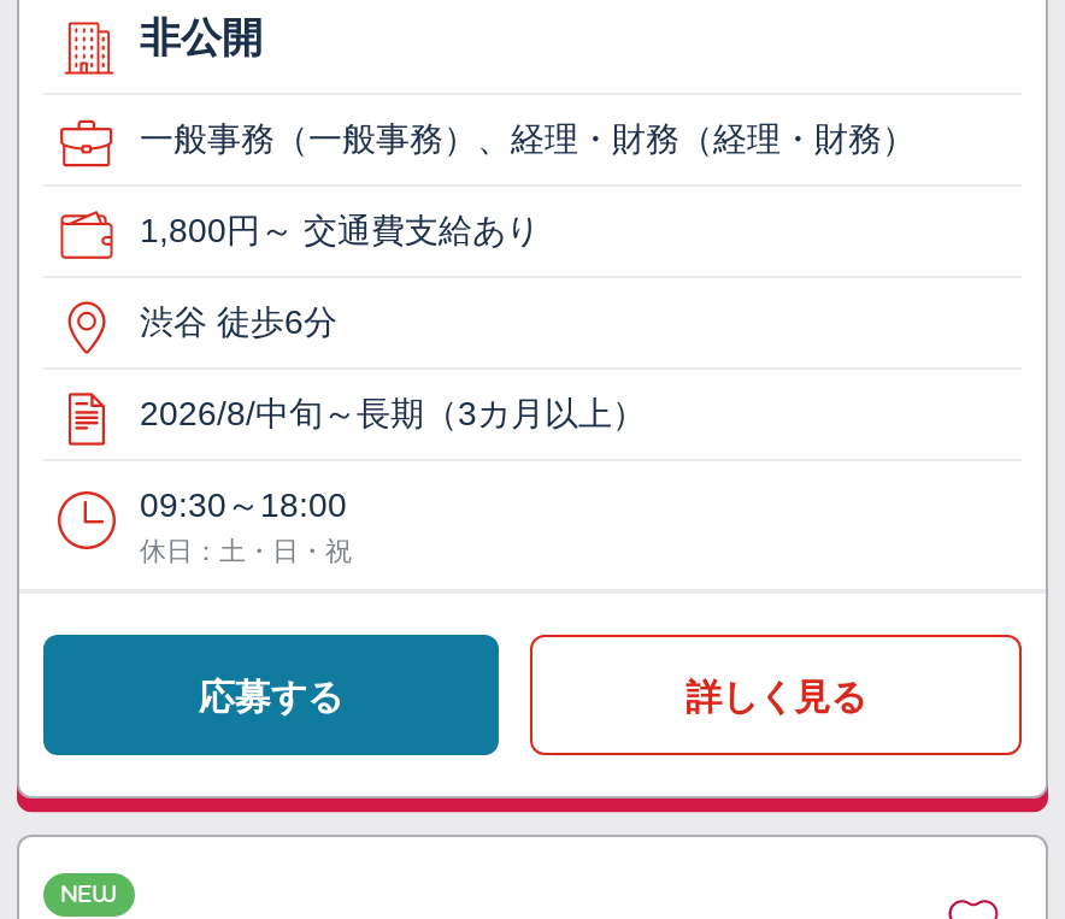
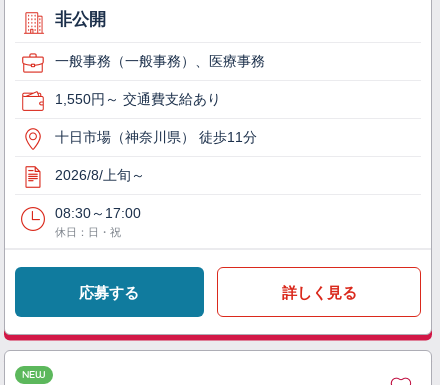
- 一般事務（一般事務）、経理・財務（経理・財務）
+ 一般事務（一般事務）、医療事務

- 1,800円～ 交通費支給あり
+ 1,550円～ 交通費支給あり

- 渋谷 徒歩6分
+ 十日市場（神奈川県） 徒歩11分

- 2026/8/中旬～長期（3カ月以上）
+ 2026/8/上旬～

- 09:30～18:00
- 休日：土・日・祝
+ 08:30～17:00
+ 休日：日・祝
